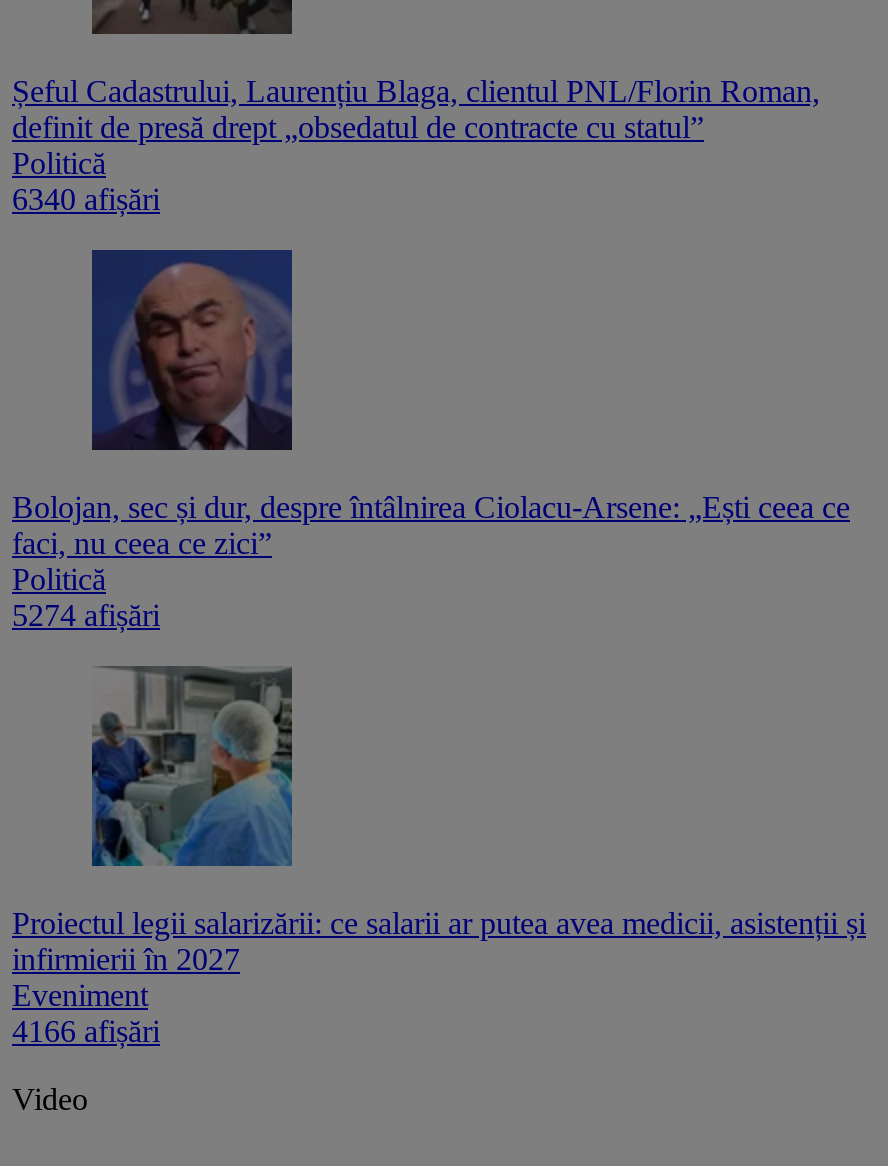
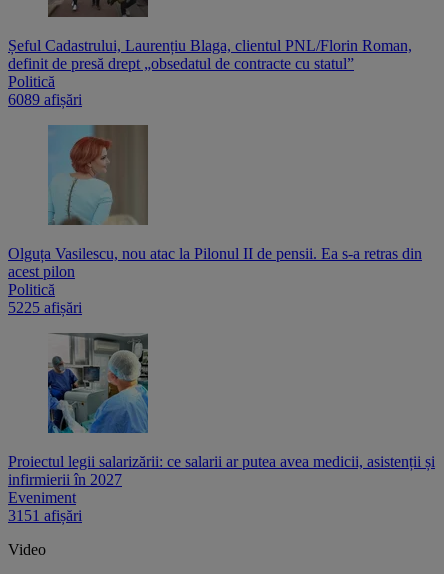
- 6340 afișări
+ 6089 afișări

- [image]
- Bolojan, sec și dur, despre întâlnirea Ciolacu-Arsene: „Ești ceea ce
- faci, nu ceea ce zici”
+ [image]
+ Olguța Vasilescu, nou atac la Pilonul II de pensii. Ea s-a retras din
+ acest pilon

- 5274 afișări
+ 5225 afișări

- 4166 afișări
+ 3151 afișări
